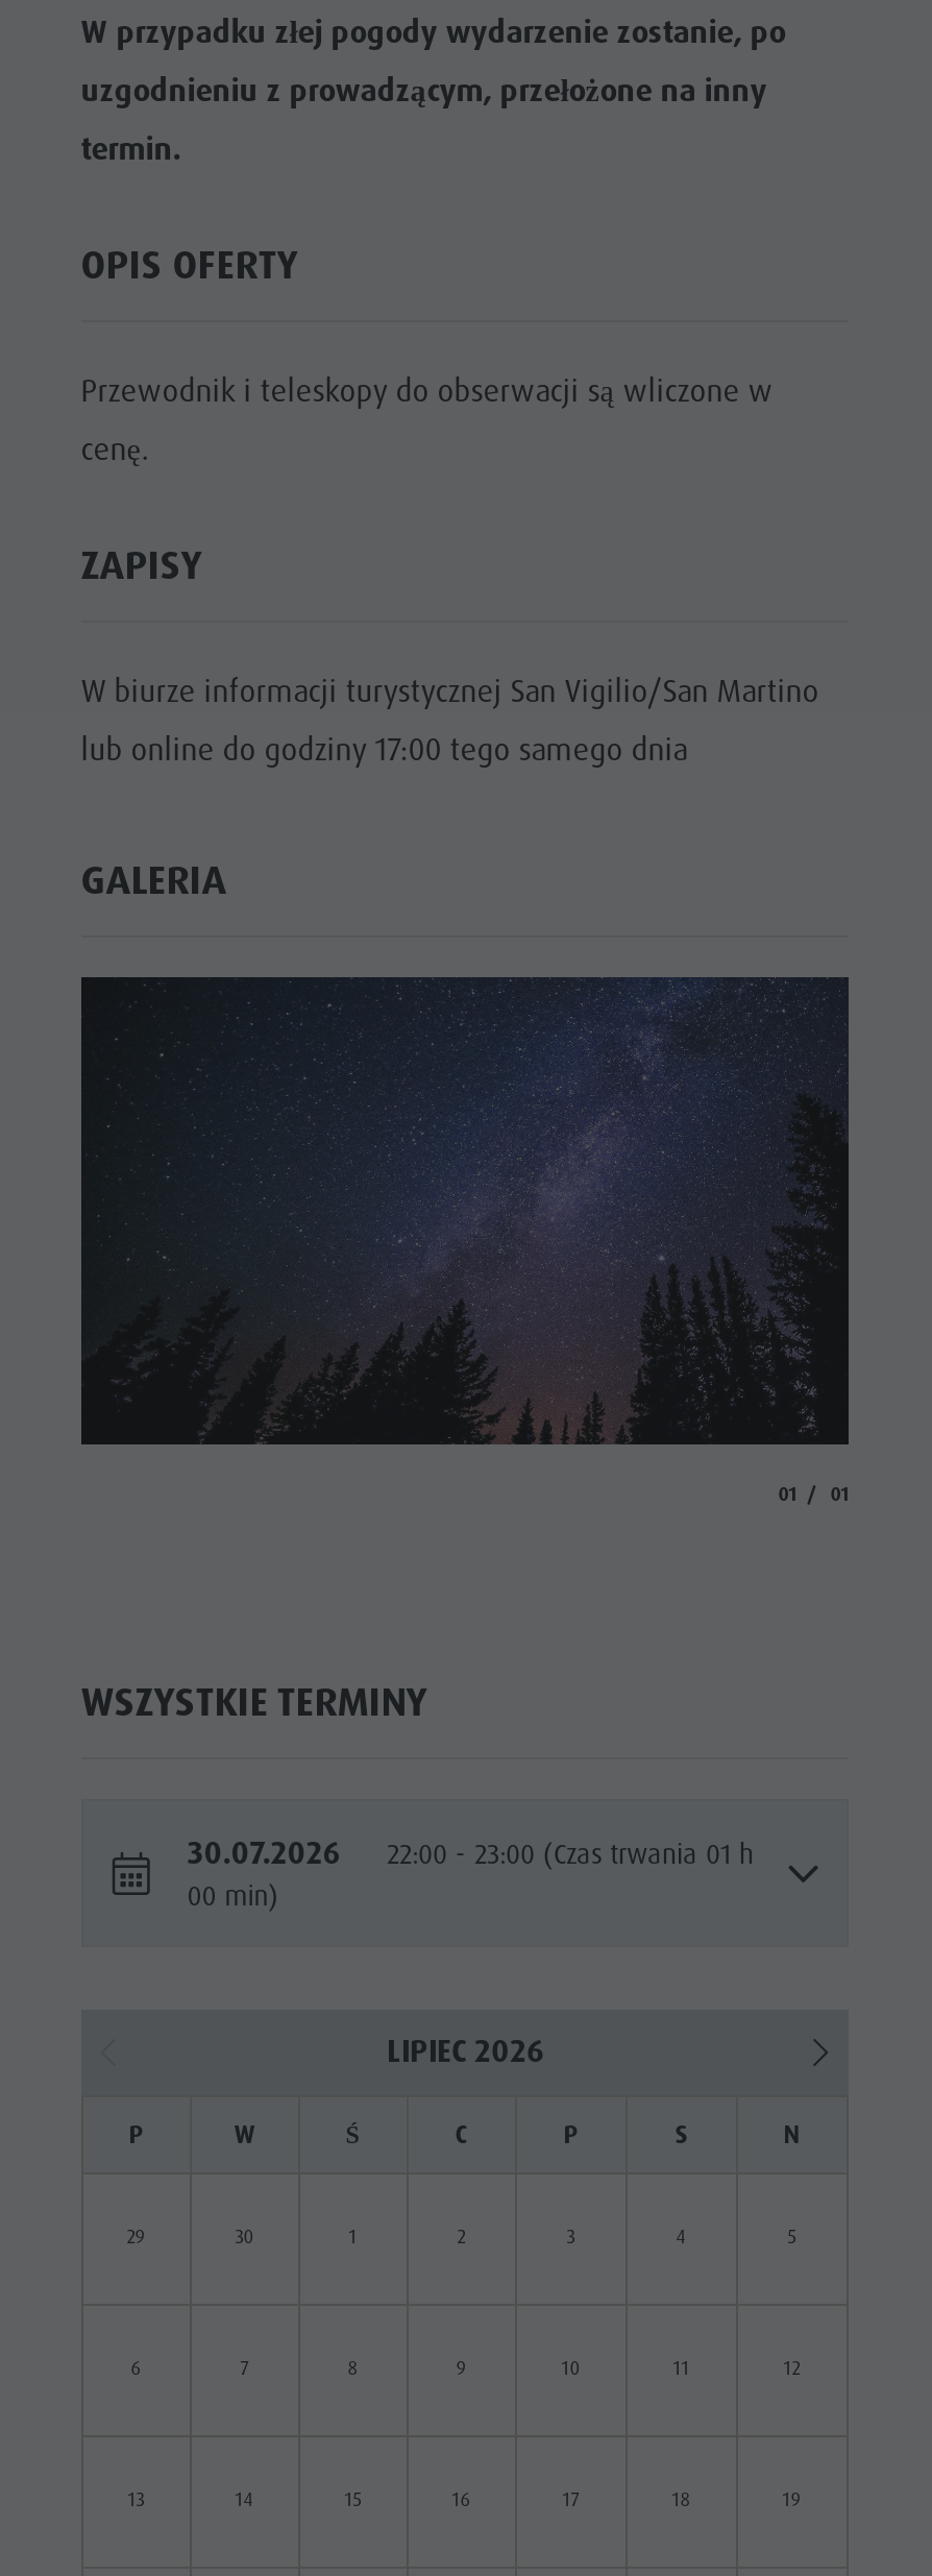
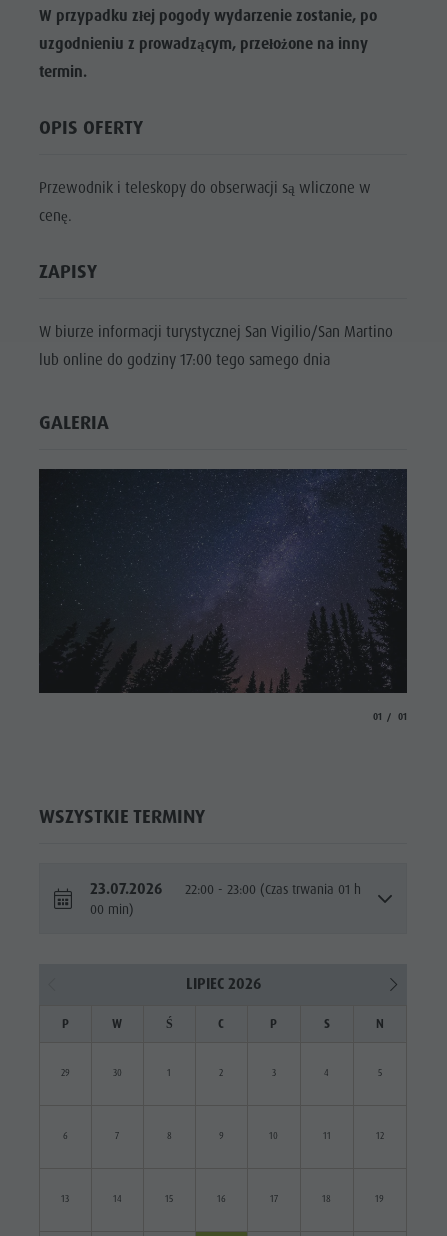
- 30.07.2026 22:00 - 23:00 (Czas trwania 01 h
+ 23.07.2026 22:00 - 23:00 (Czas trwania 01 h
